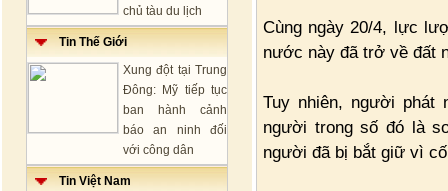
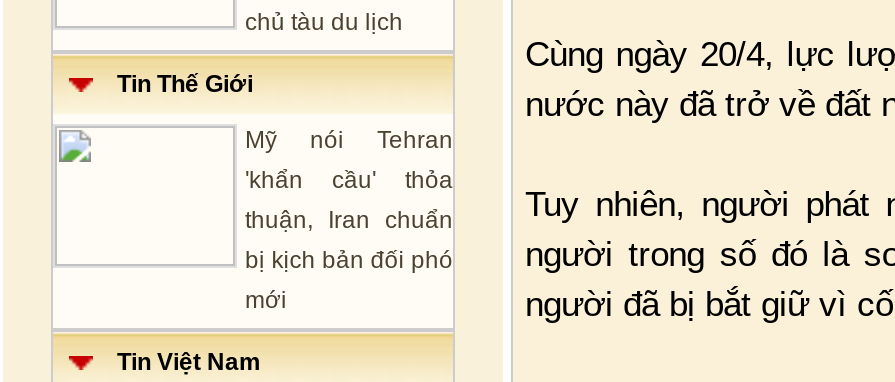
- Xung đột tại Trung
- Đông: Mỹ tiếp tục
- ban hành cảnh
- báo an ninh đối
- với công dân
+ Mỹ nói Tehran
+ 'khẩn cầu' thỏa
+ thuận, Iran chuẩn
+ bị kịch bản đối phó
+ mới
